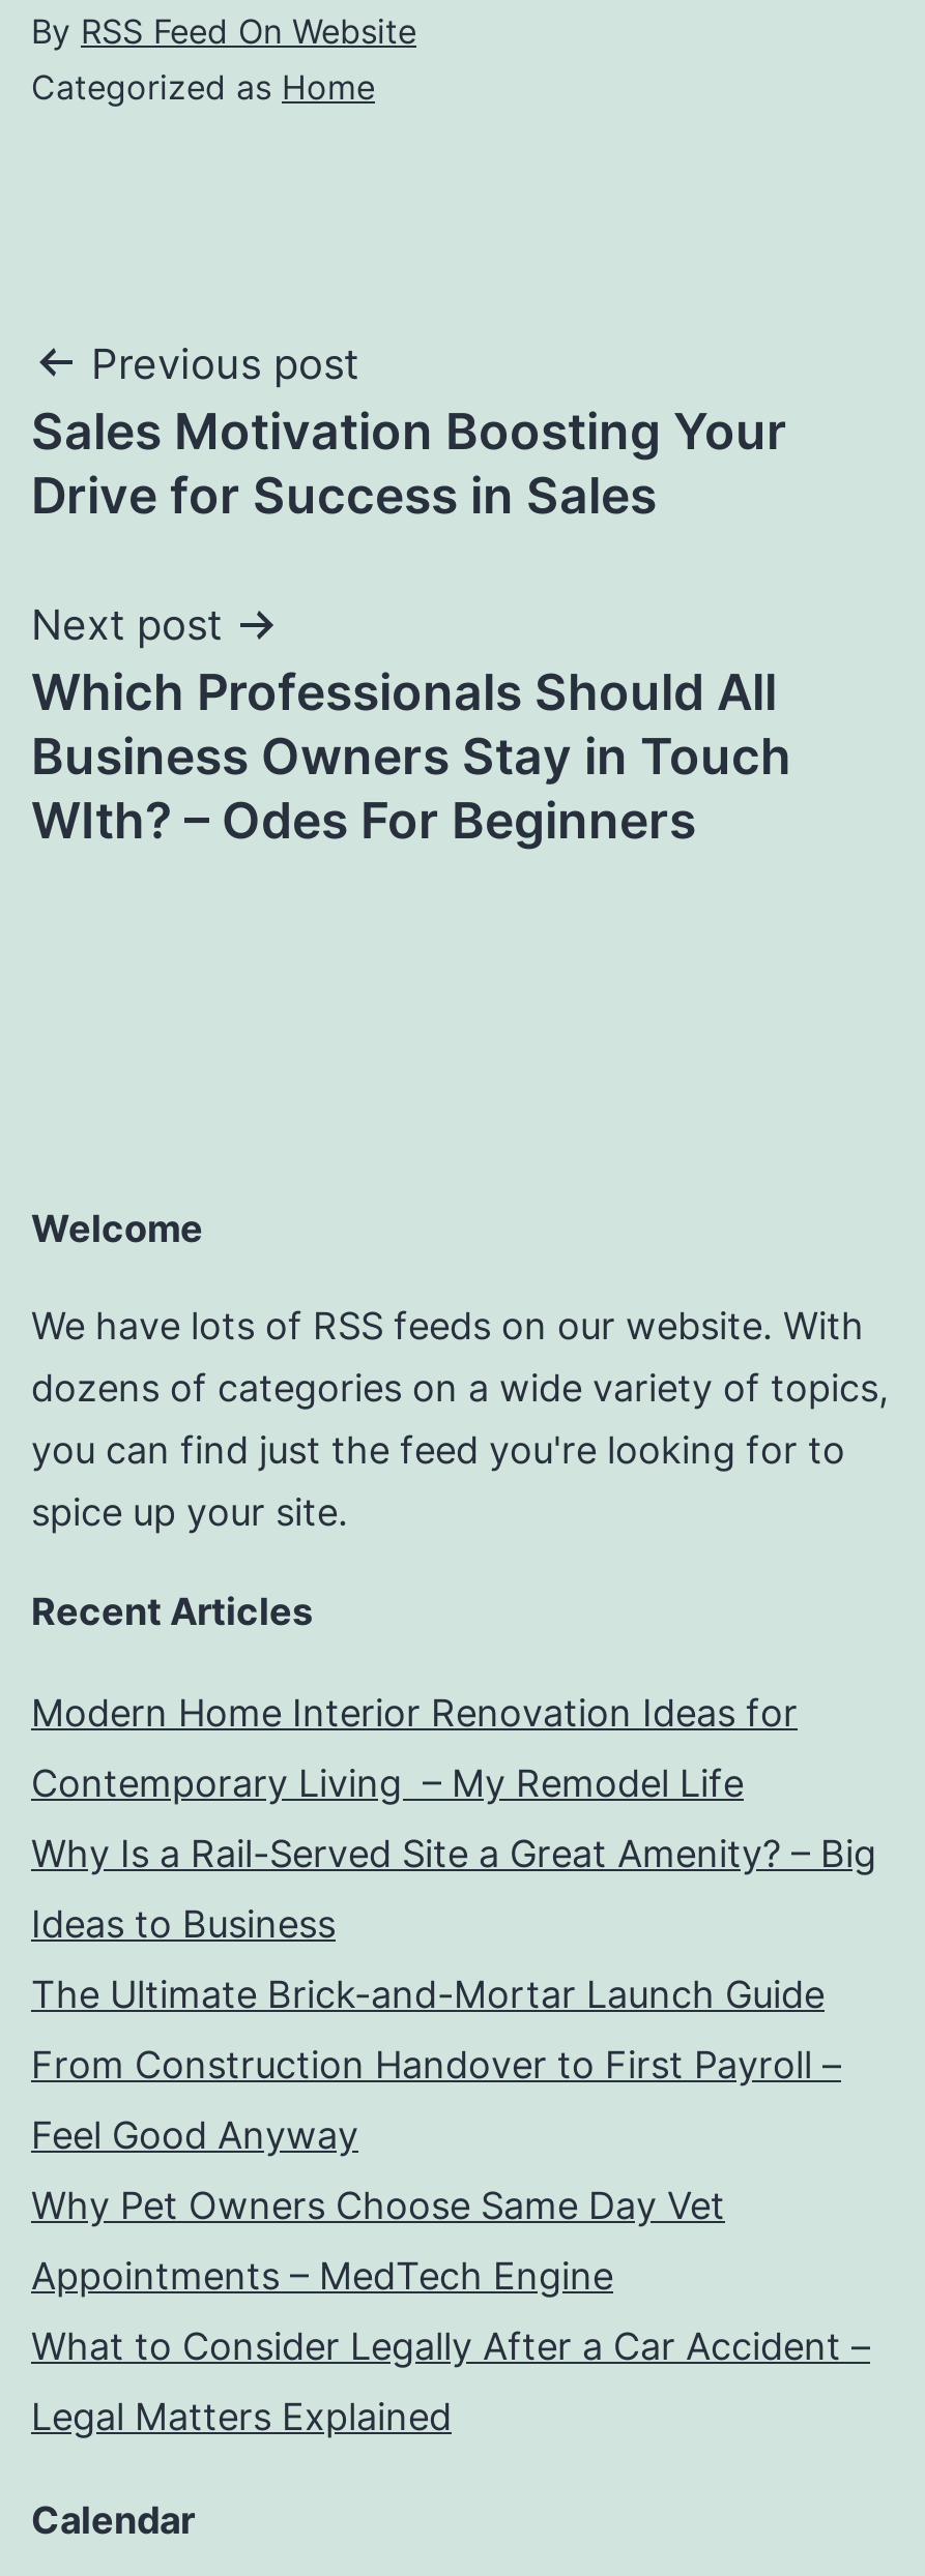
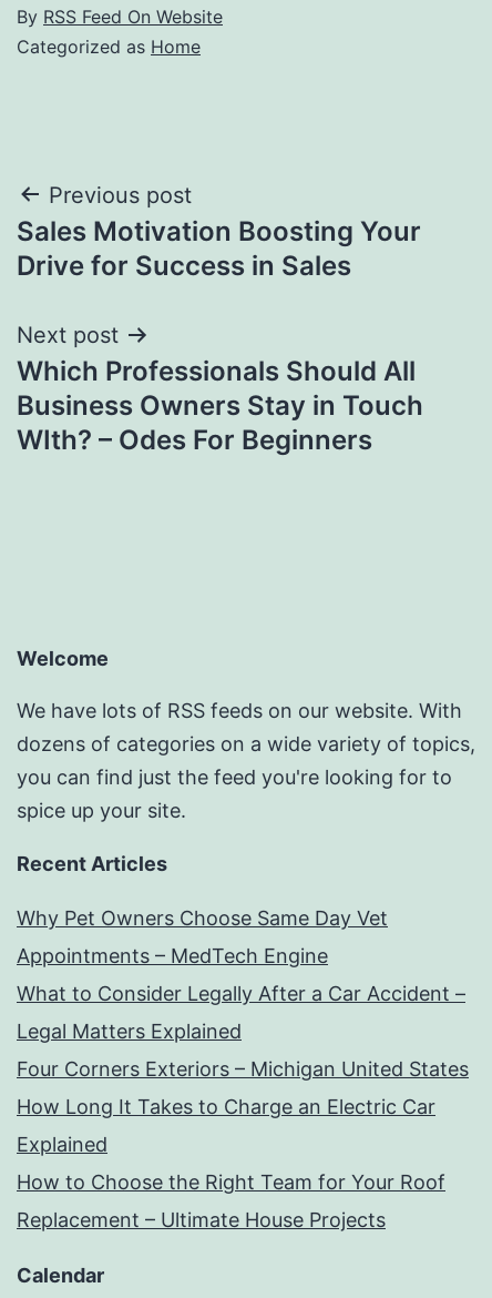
- Modern Home Interior Renovation Ideas for
- Contemporary Living – My Remodel Life
- Why Is a Rail-Served Site a Great Amenity? – Big
- Ideas to Business
- The Ultimate Brick-and-Mortar Launch Guide
- From Construction Handover to First Payroll –
- Feel Good Anyway

moved up: Why Pet Owners Choose Same Day Vet | Appointments – MedTech Engine | What to Consider Legally After a Car Accident – | Legal Matters Explained

+ Four Corners Exteriors – Michigan United States
+ How Long It Takes to Charge an Electric Car
+ Explained
+ How to Choose the Right Team for Your Roof
+ Replacement – Ultimate House Projects
